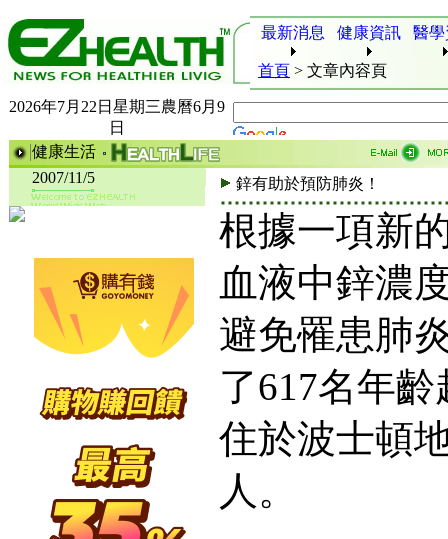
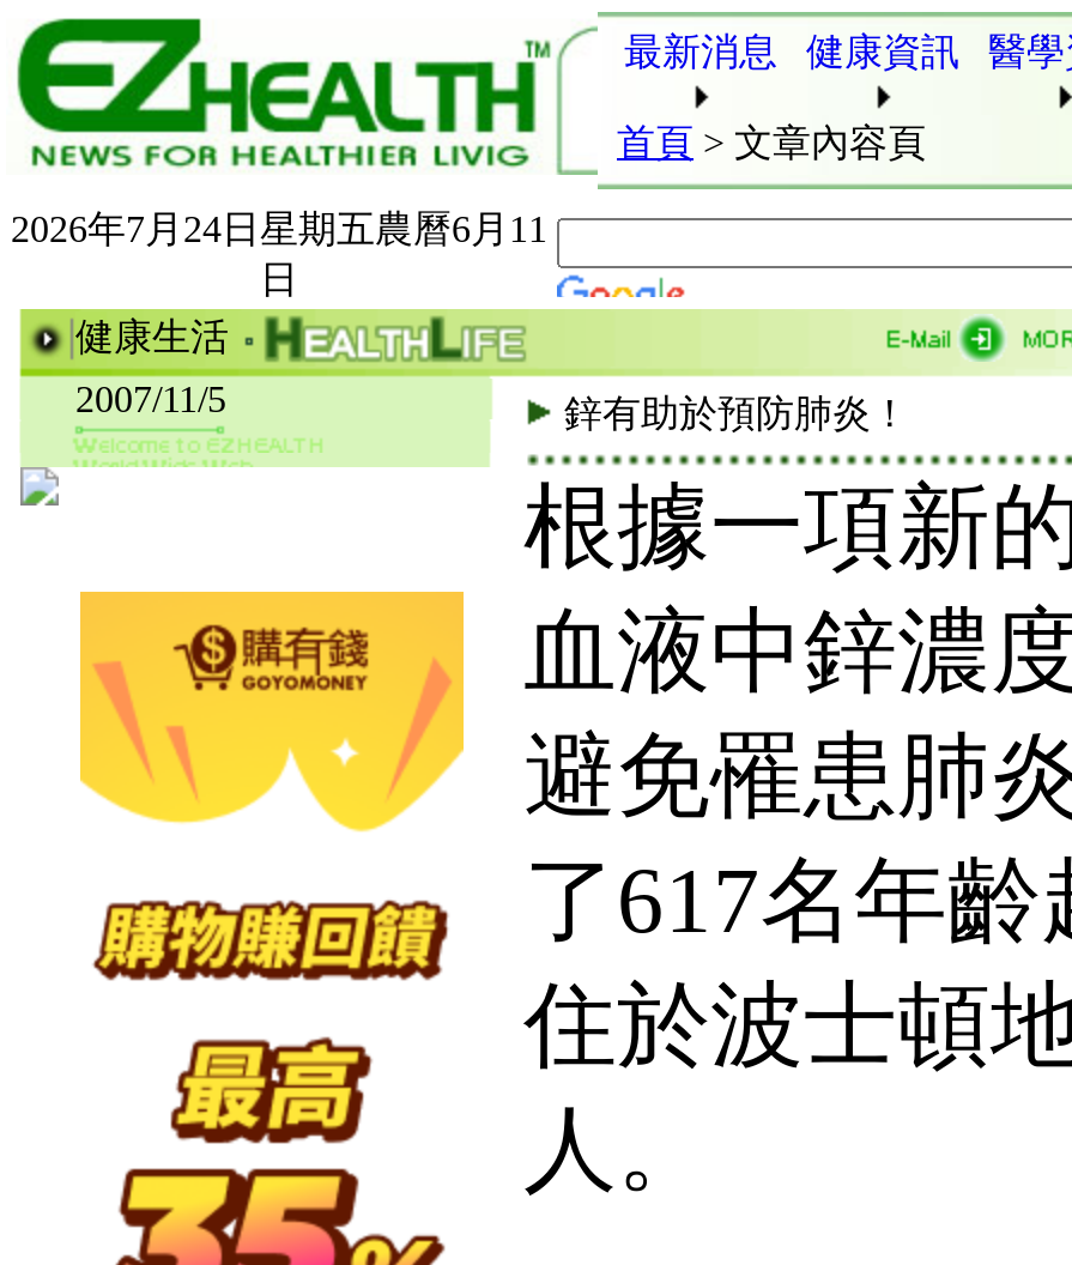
- 2026年7月22日星期三農曆6月9
+ 2026年7月24日星期五農曆6月11
